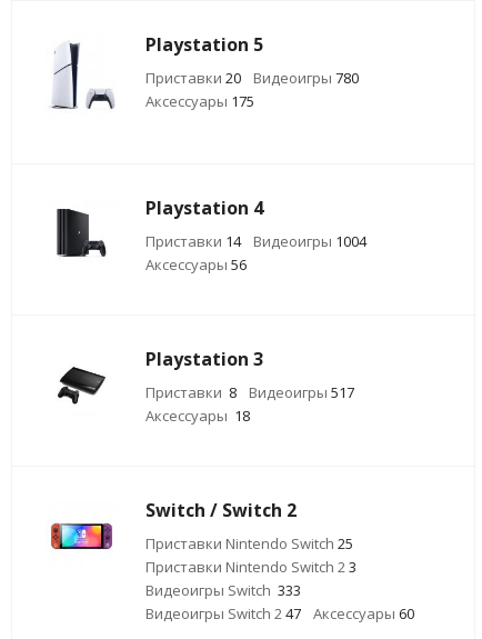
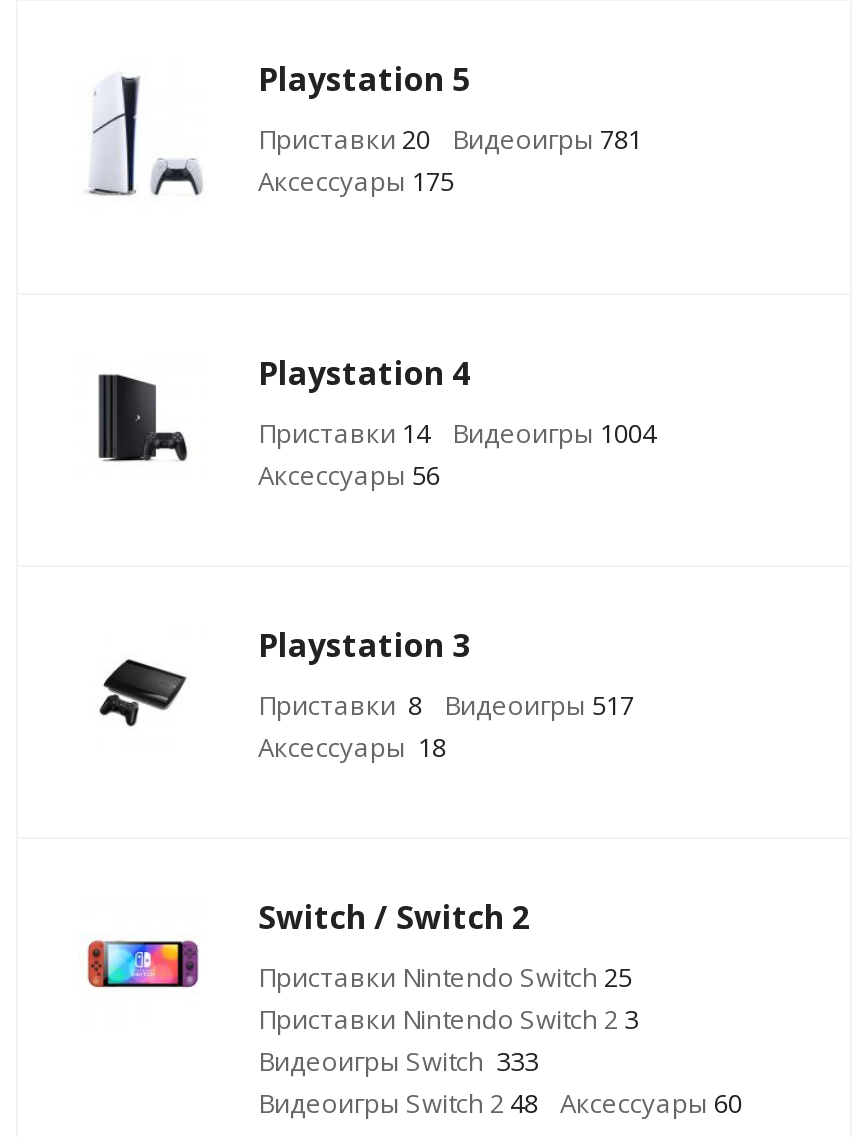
- Приставки 20 Видеоигры 780
+ Приставки 20 Видеоигры 781

- Видеоигры Switch 2 47
+ Видеоигры Switch 2 48
